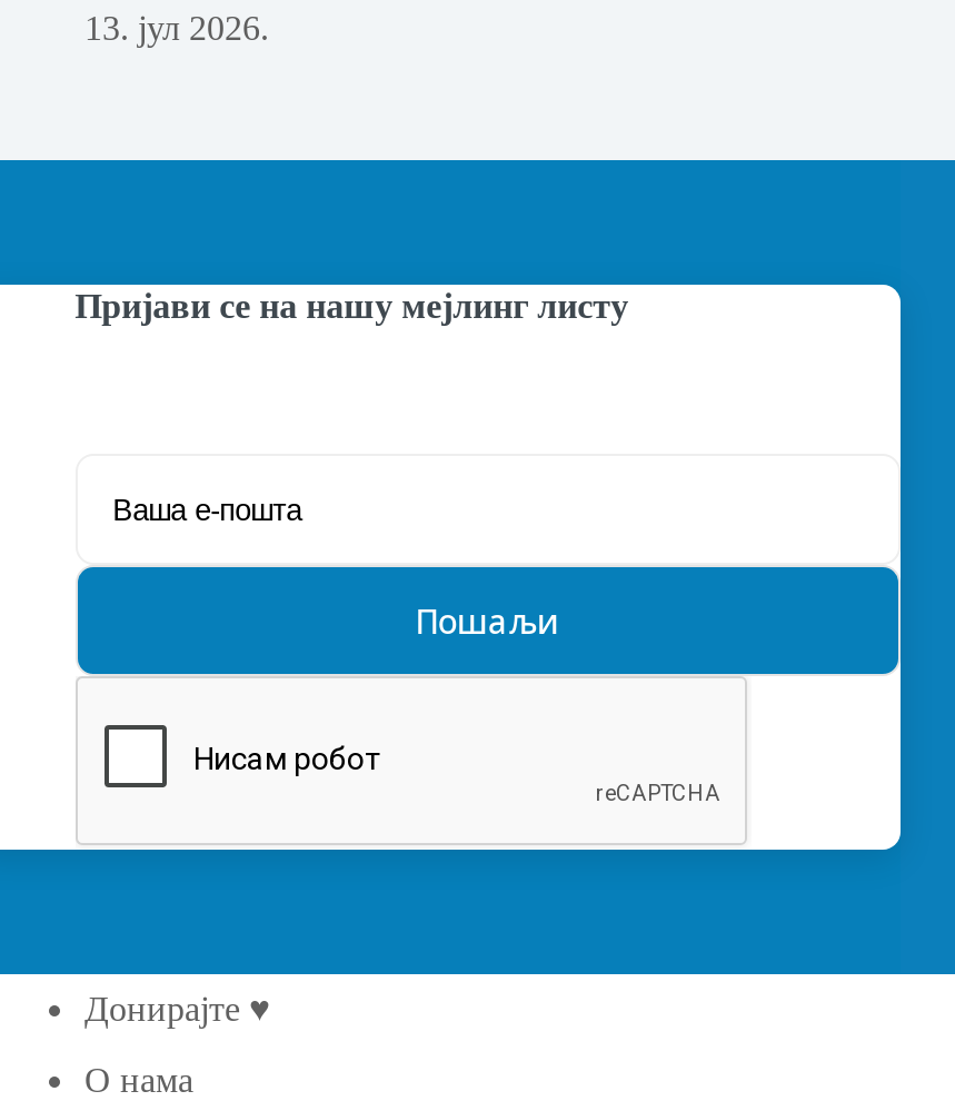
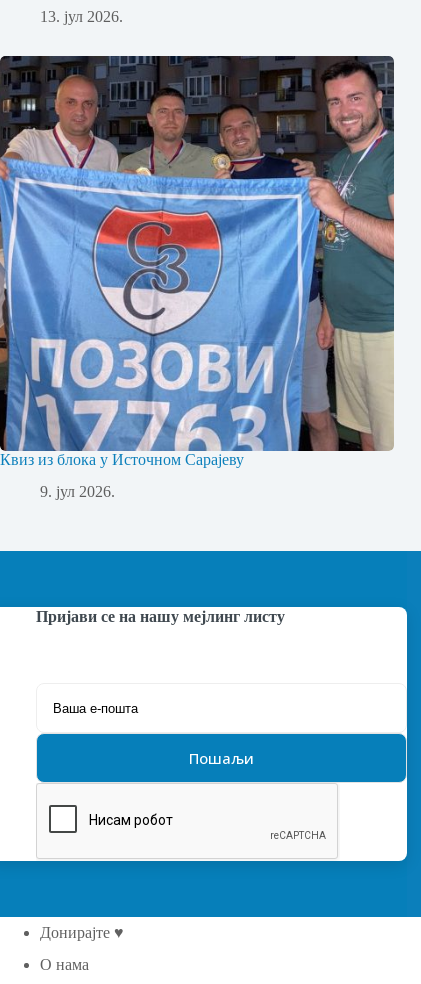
+ [image]
+ Квиз из блока у Источном Сарајеву
+ 9. јул 2026.
